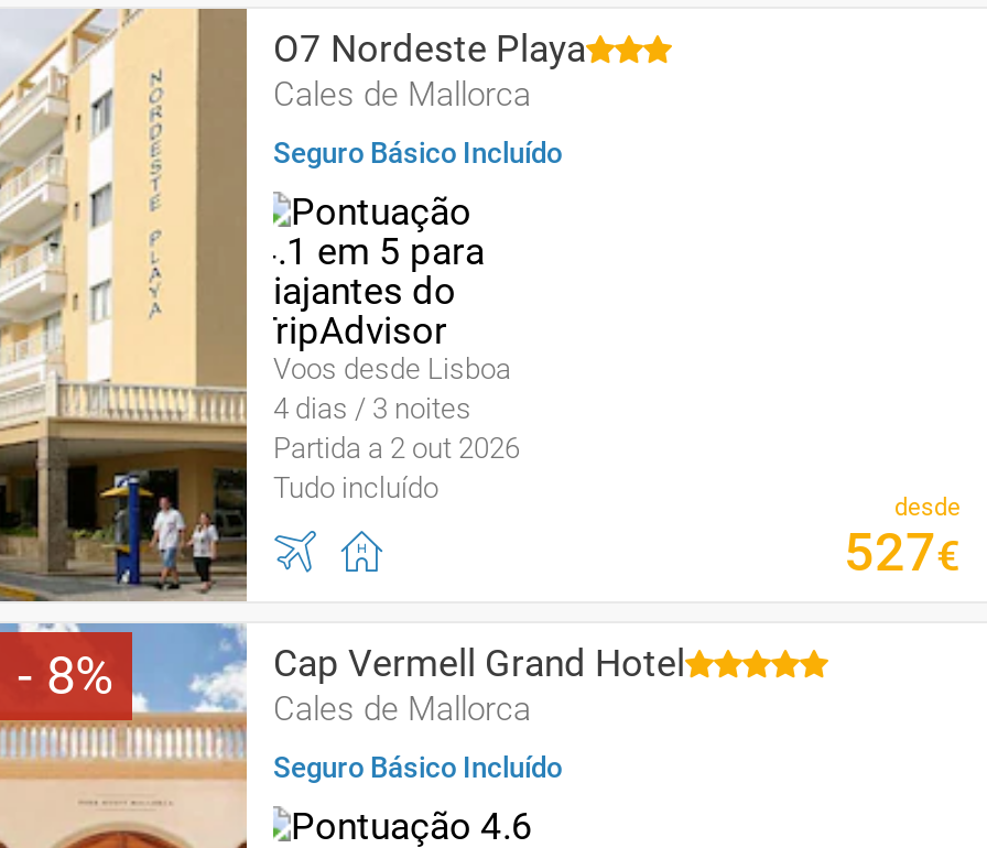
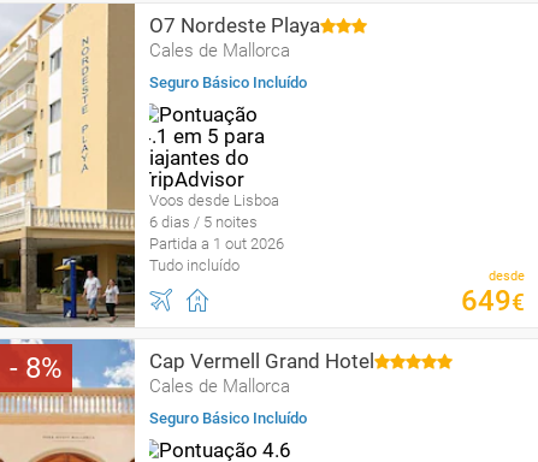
- 4 dias / 3 noites
+ 6 dias / 5 noites

- Partida a 2 out 2026
+ Partida a 1 out 2026

- 527€
+ 649€
